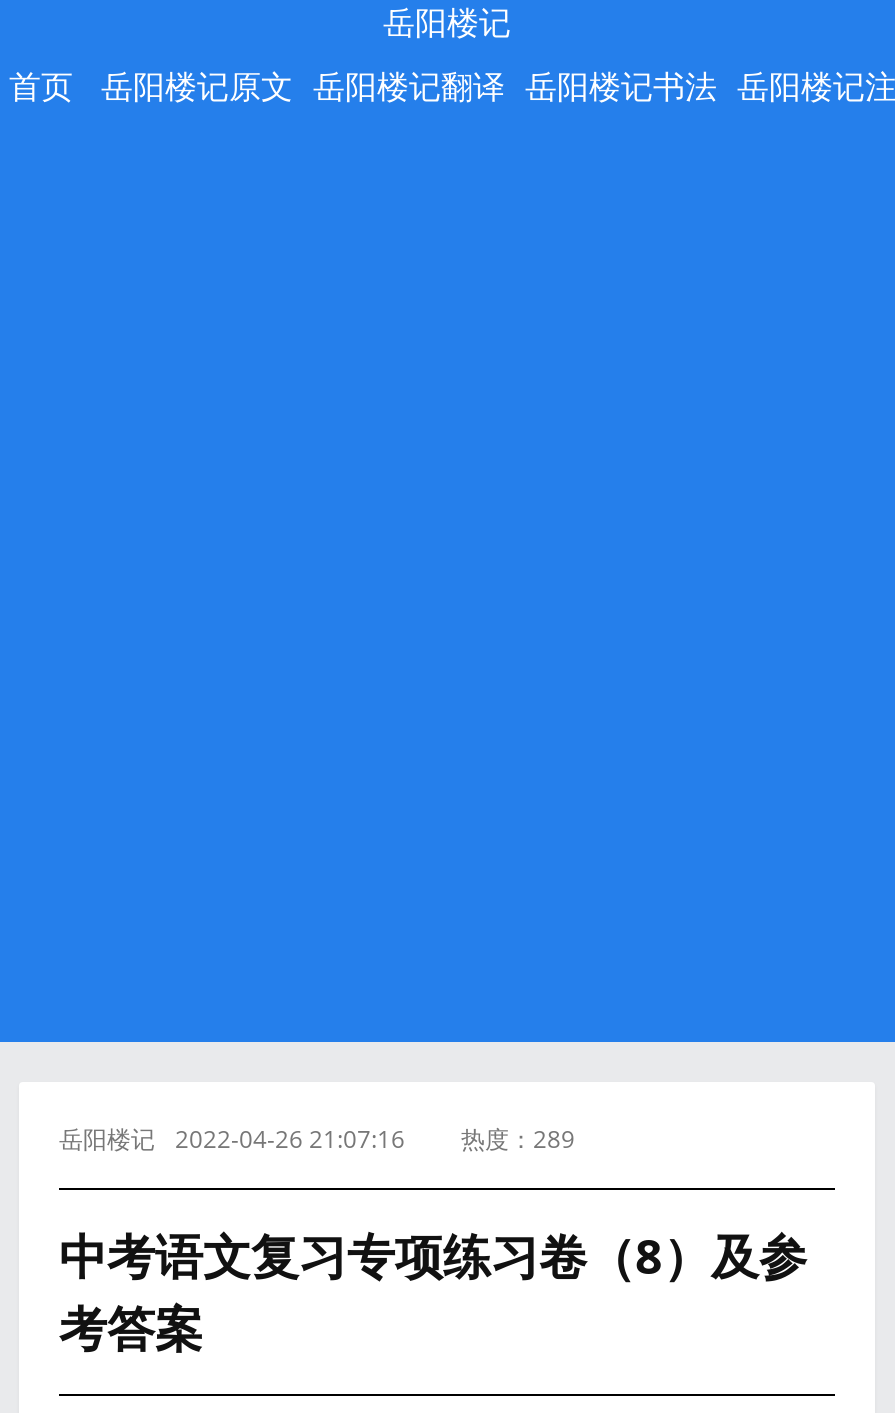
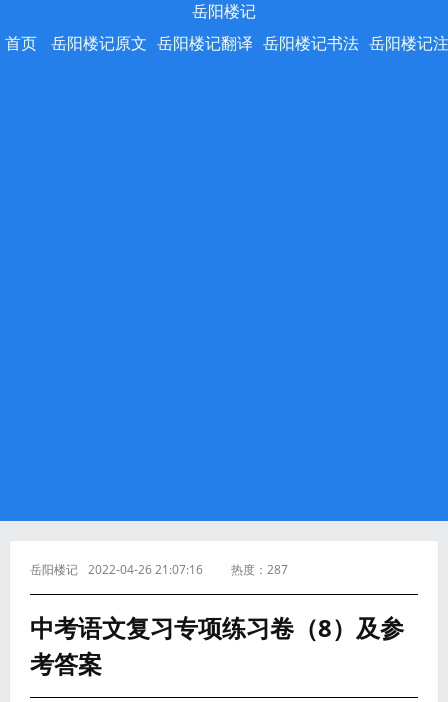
- 岳阳楼记 2022-04-26 21:07:16 热度：289
+ 岳阳楼记 2022-04-26 21:07:16 热度：287
